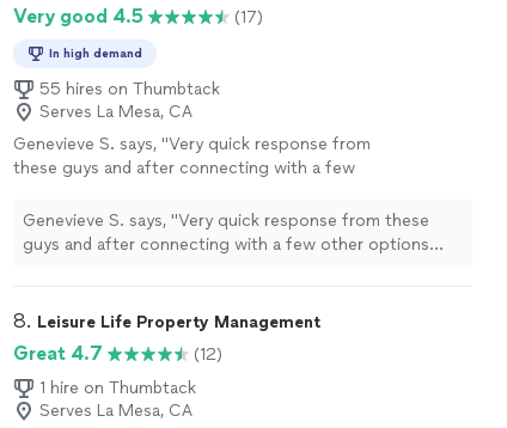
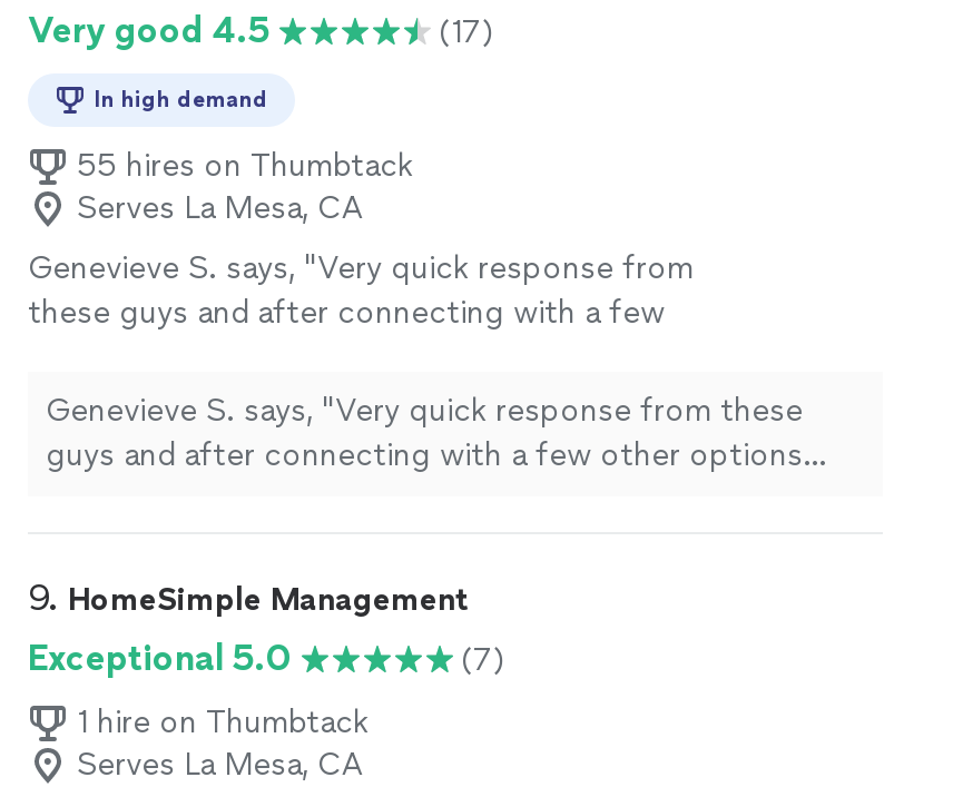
- 8. Leisure Life Property Management
- Great 4.7
- (12)
+ 9. HomeSimple Management
+ Exceptional 5.0
+ (7)
